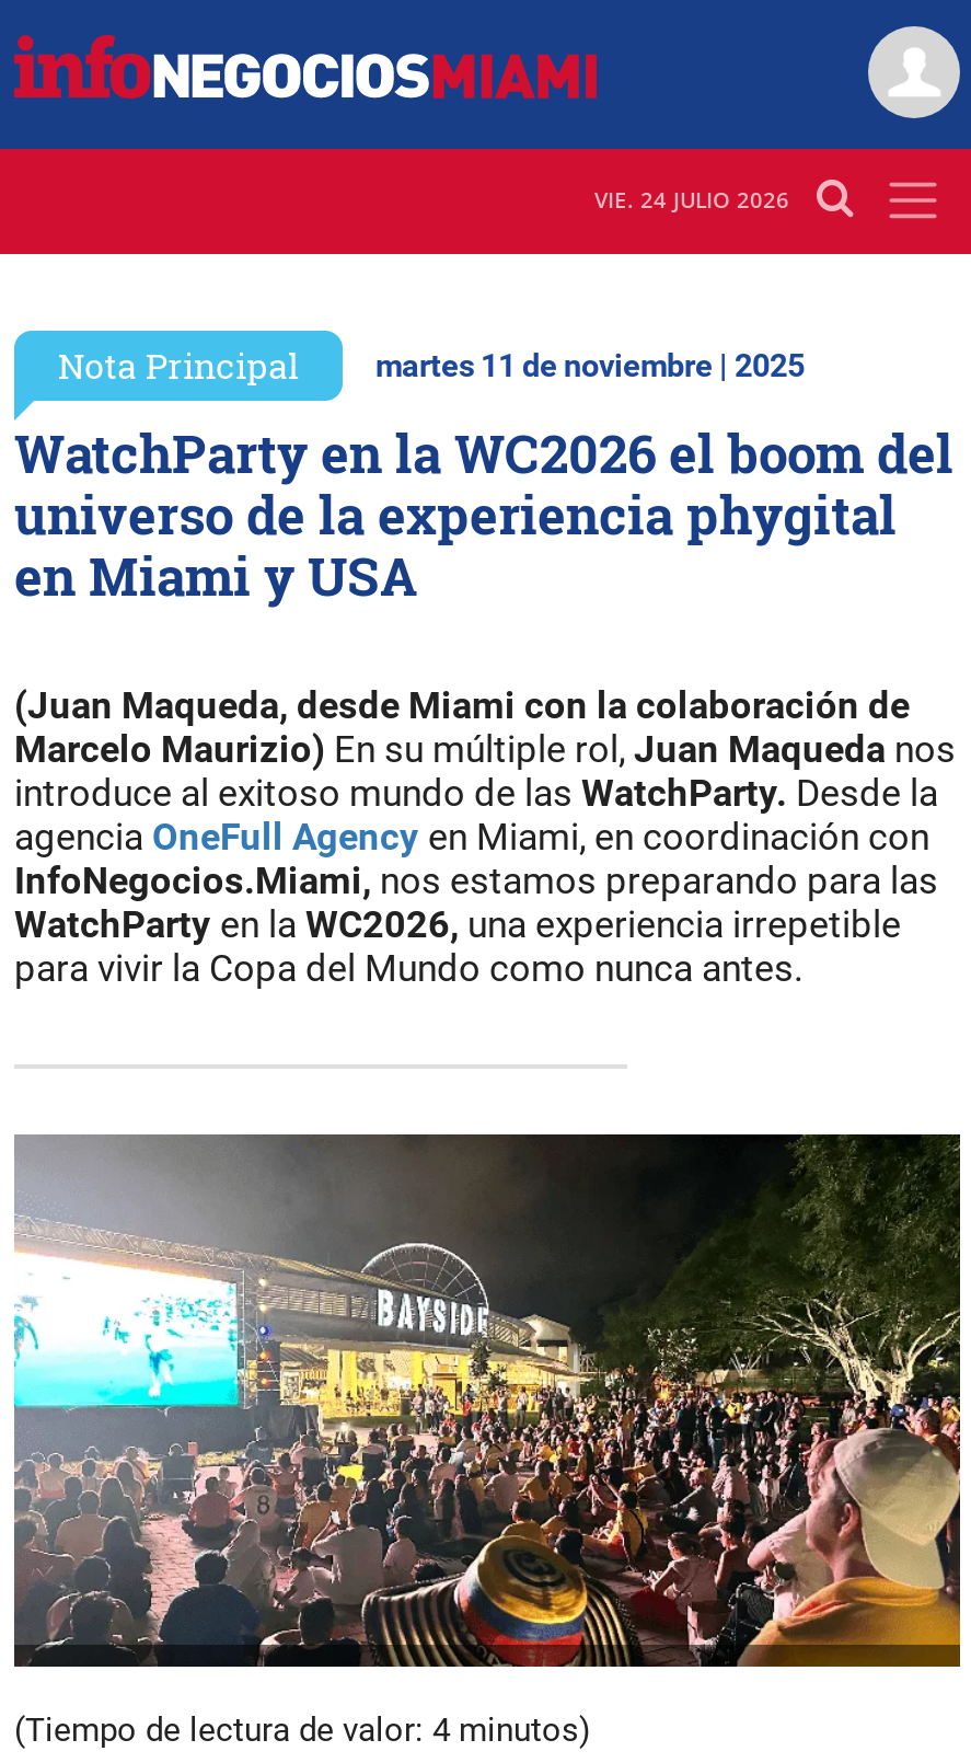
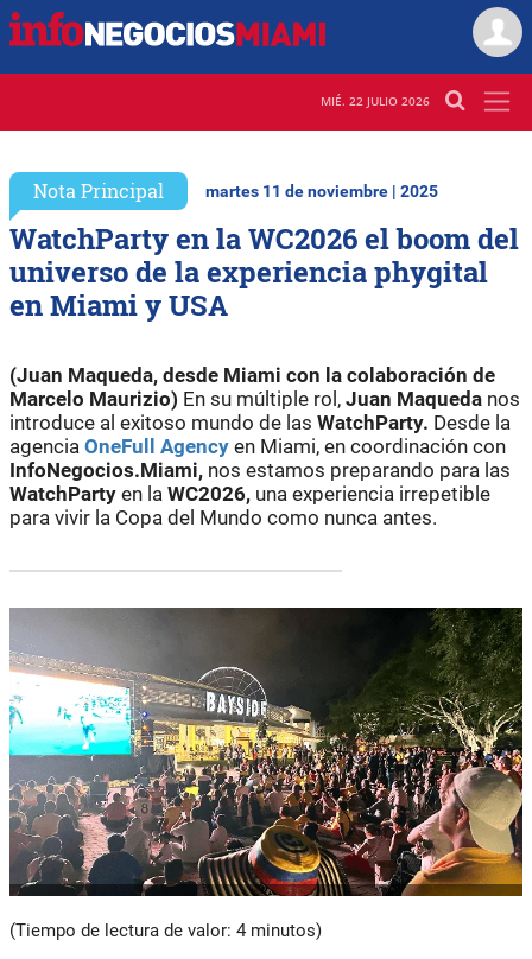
- VIE. 24 JULIO 2026
+ MIÉ. 22 JULIO 2026
